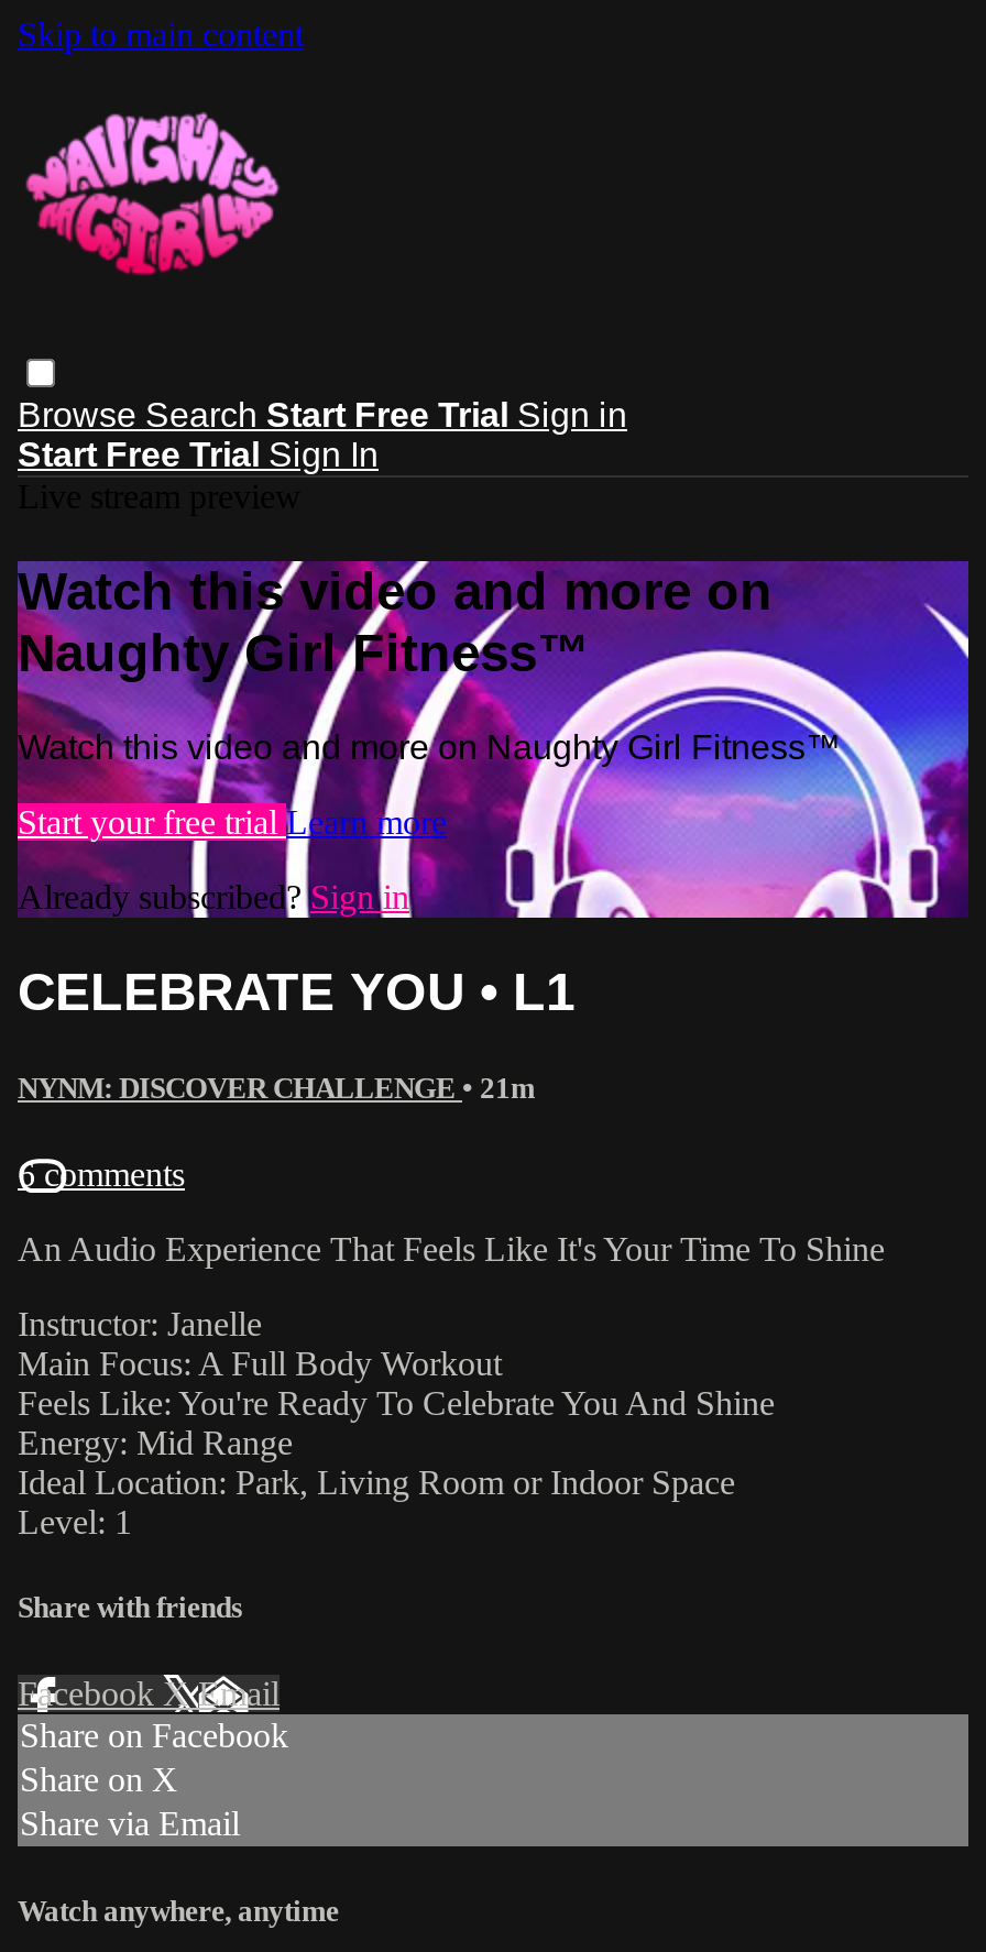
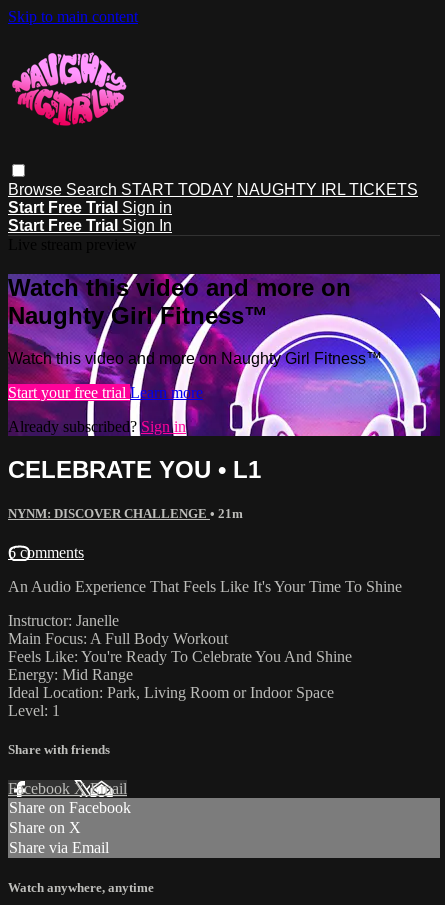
- Browse Search Start Free Trial Sign in
+ Browse Search START TODAY NAUGHTY IRL TICKETS
+ Start Free Trial Sign in
